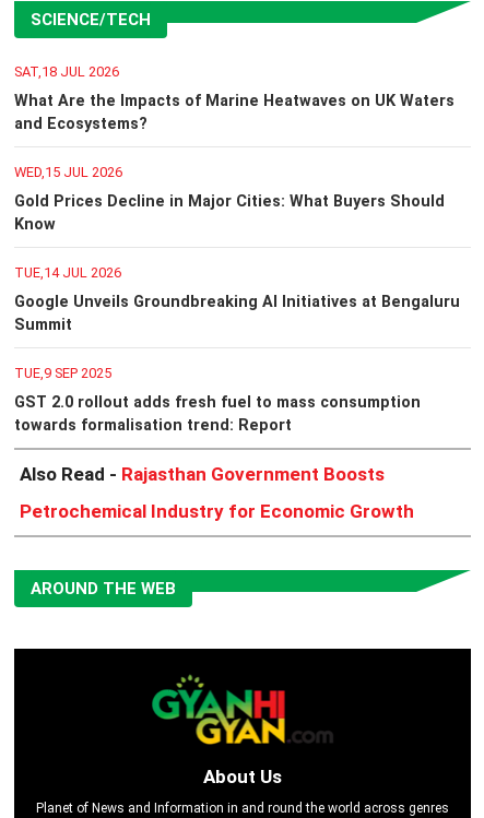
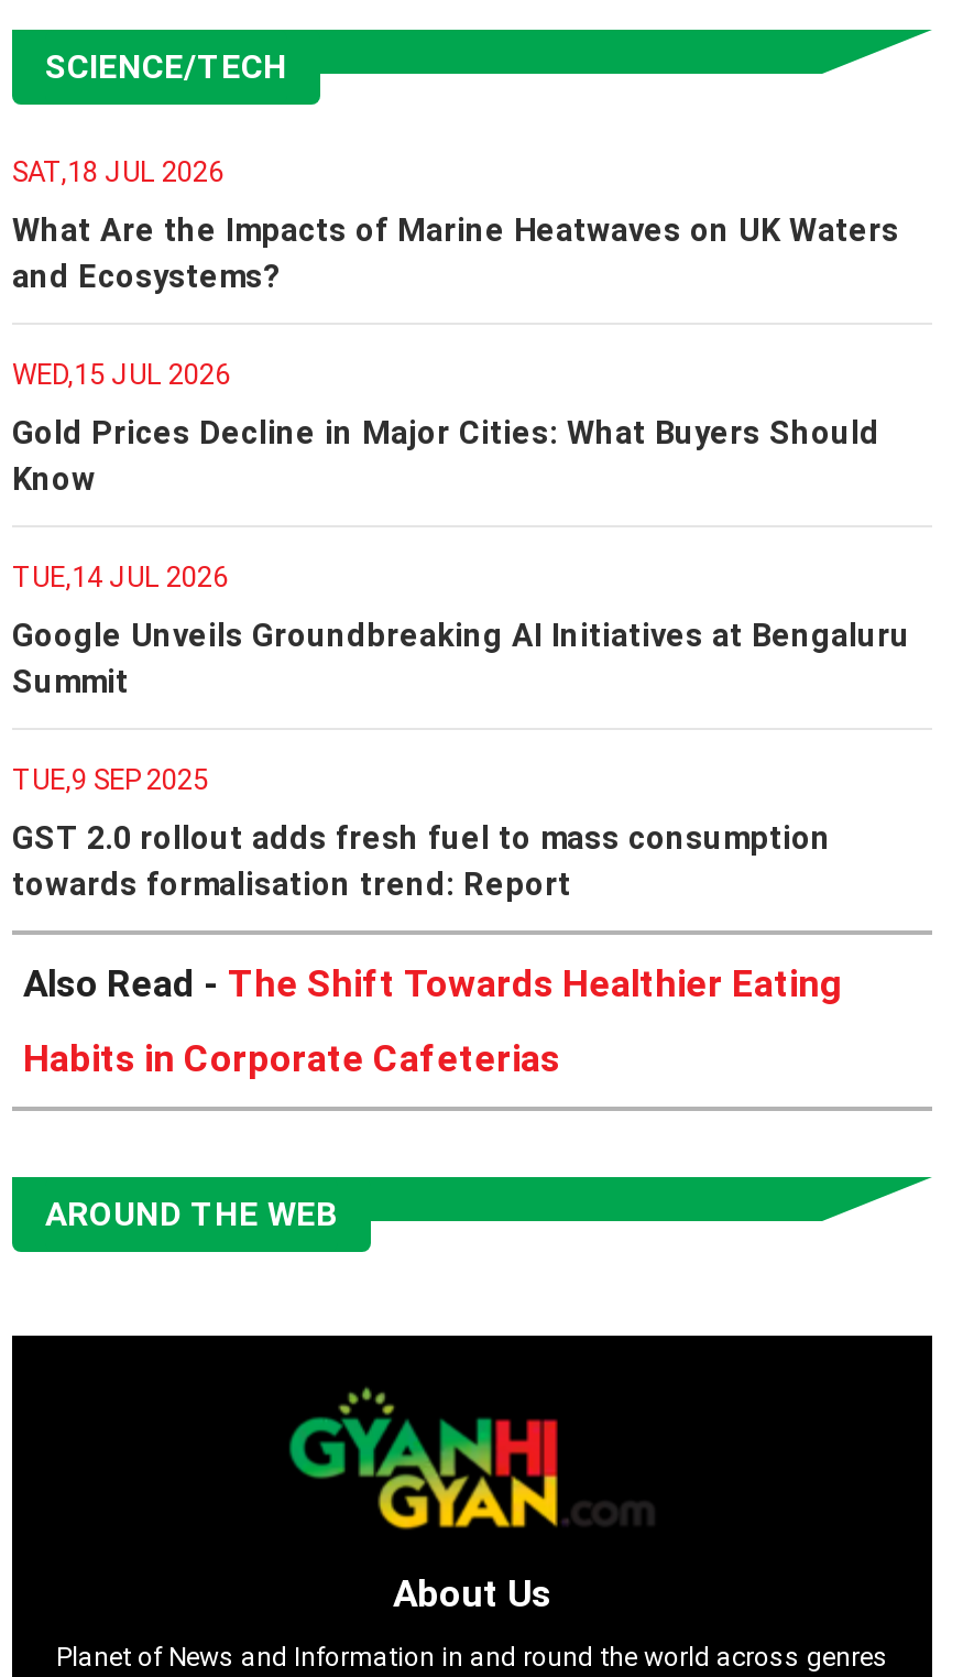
- Also Read - Rajasthan Government Boosts
+ Also Read - The Shift Towards Healthier Eating

- Petrochemical Industry for Economic Growth
+ Habits in Corporate Cafeterias
